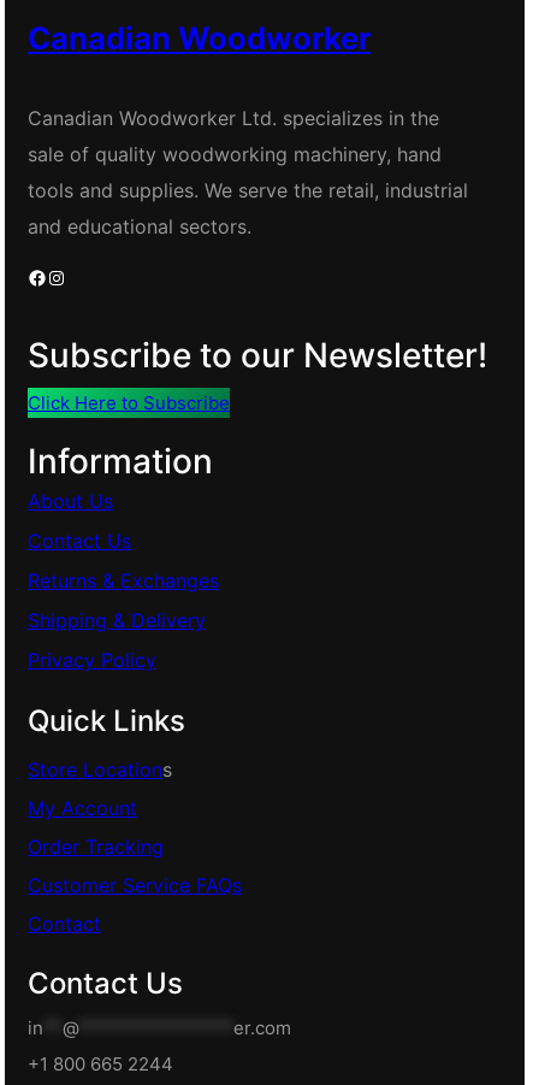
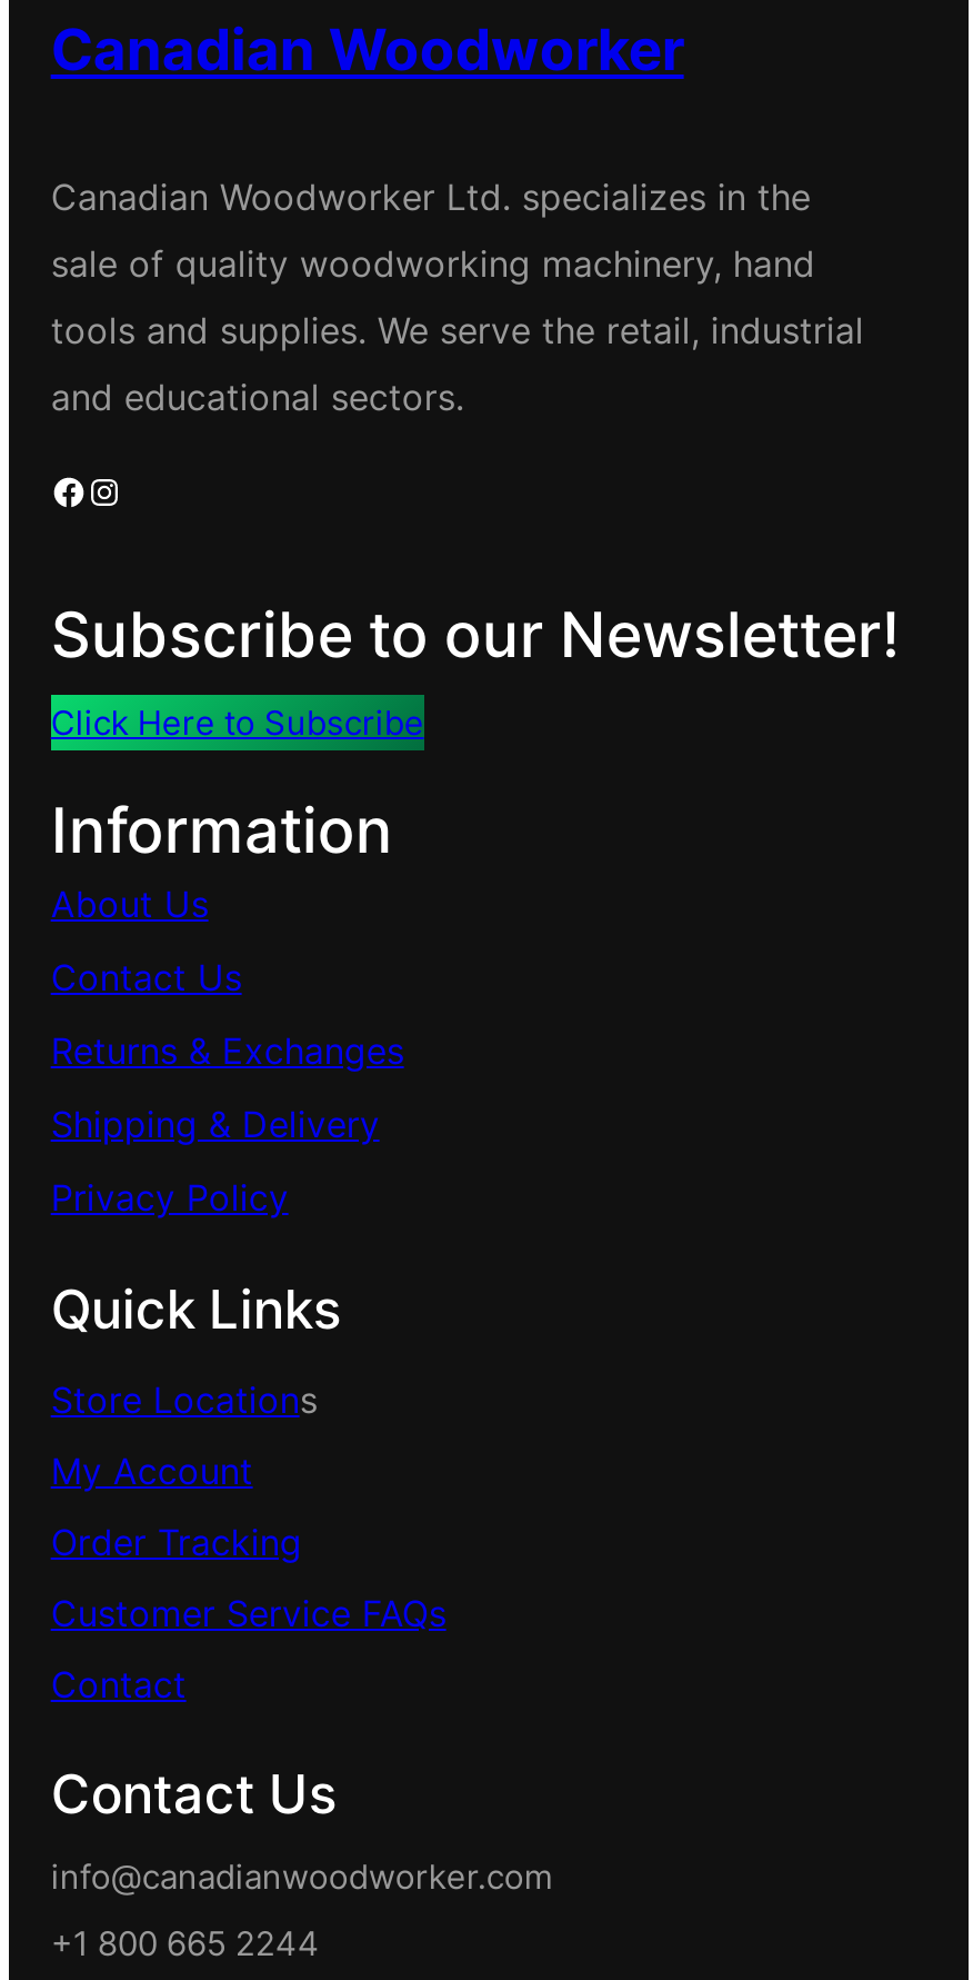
- in ** @ **************** er.com
+ info@canadianwoodworker.com
